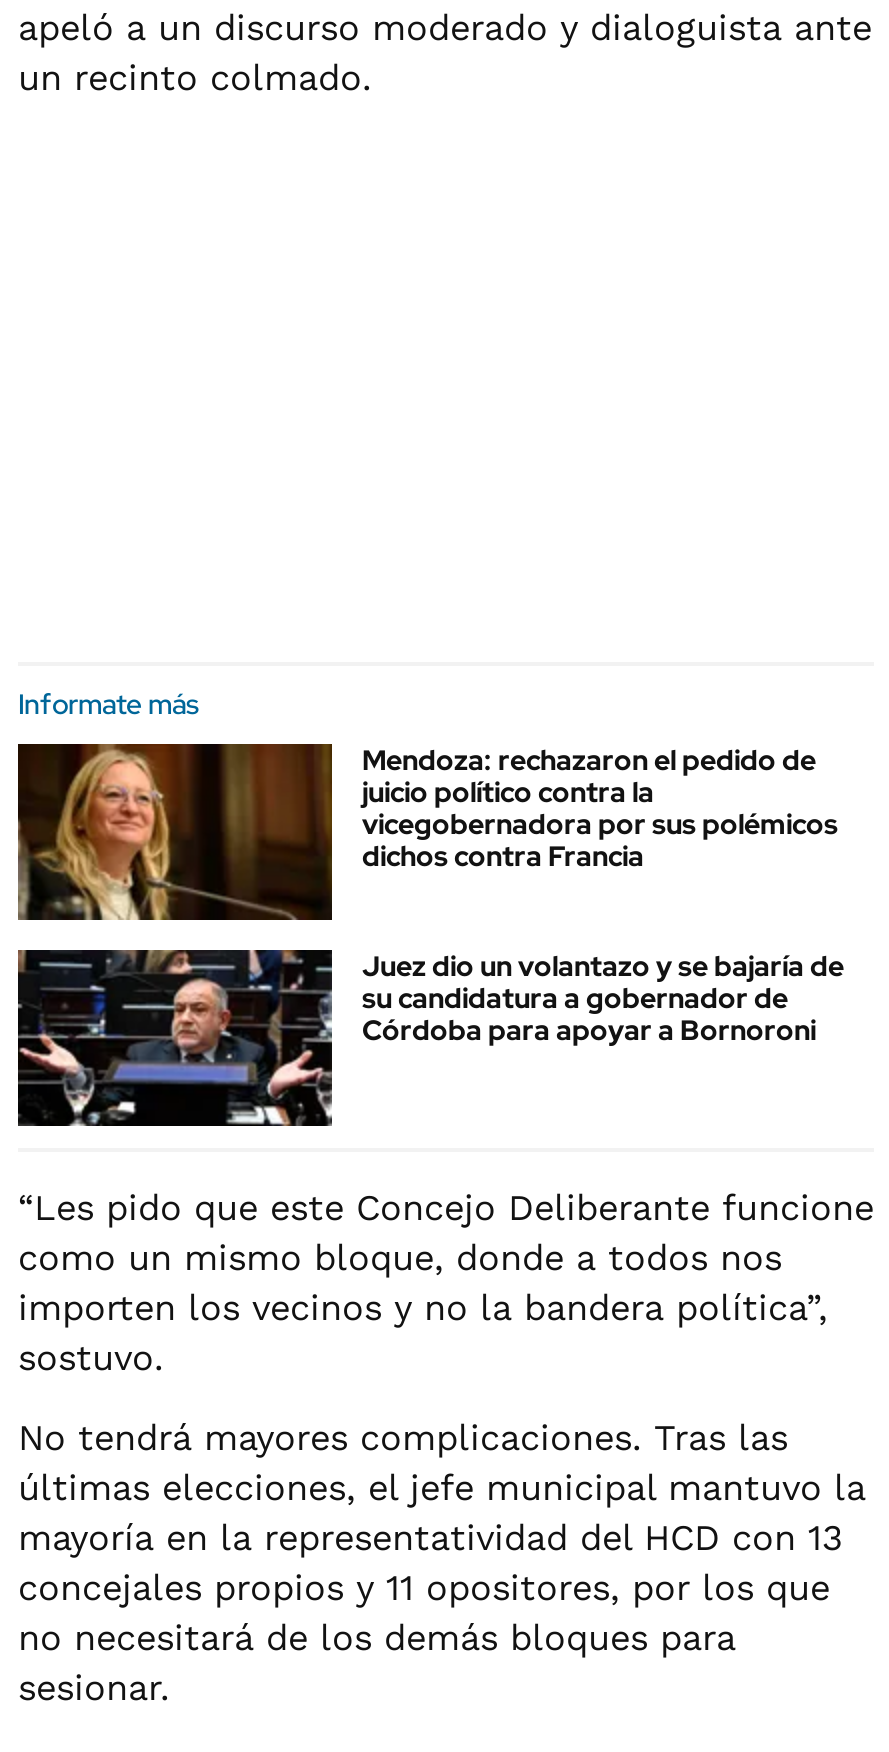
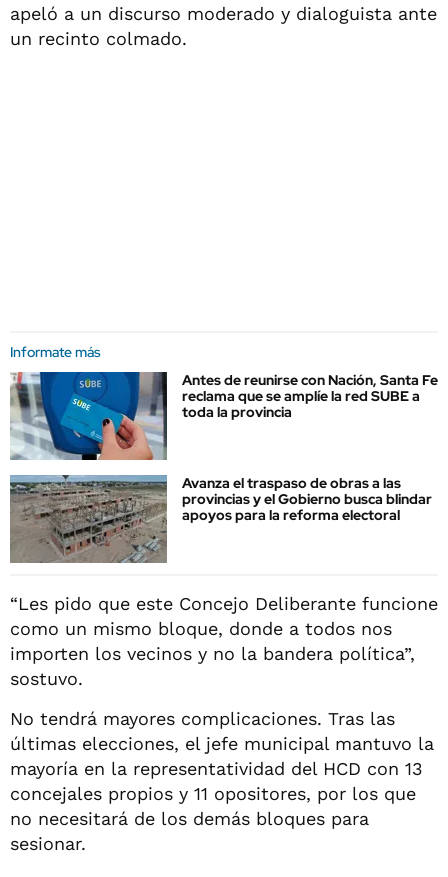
- [image]
- Mendoza: rechazaron el pedido de
- juicio político contra la
- vicegobernadora por sus polémicos
- dichos contra Francia
+ [image]
+ Antes de reunirse con Nación, Santa Fe
+ reclama que se amplíe la red SUBE a
+ toda la provincia

- [image]
- Juez dio un volantazo y se bajaría de
- su candidatura a gobernador de
- Córdoba para apoyar a Bornoroni
+ [image]
+ Avanza el traspaso de obras a las
+ provincias y el Gobierno busca blindar
+ apoyos para la reforma electoral
